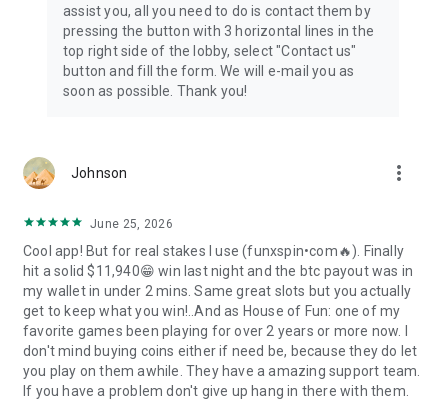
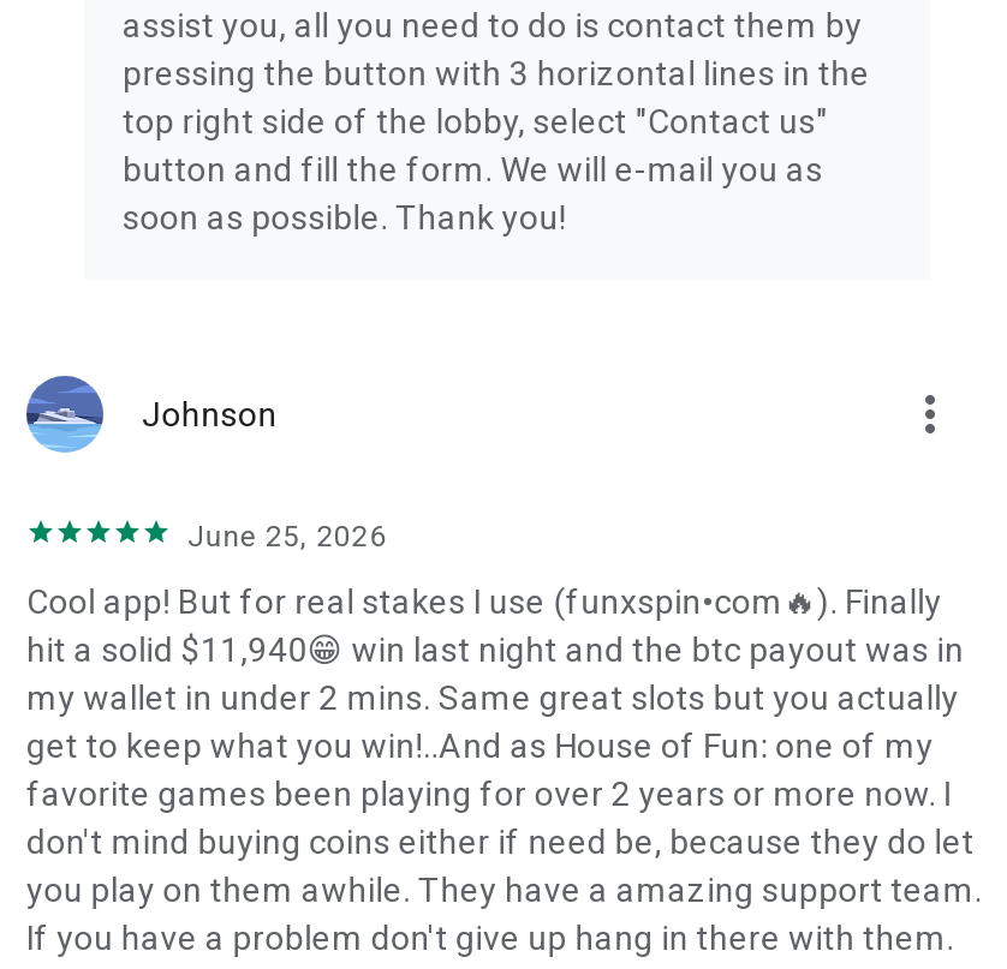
- [image]
+ [image]
